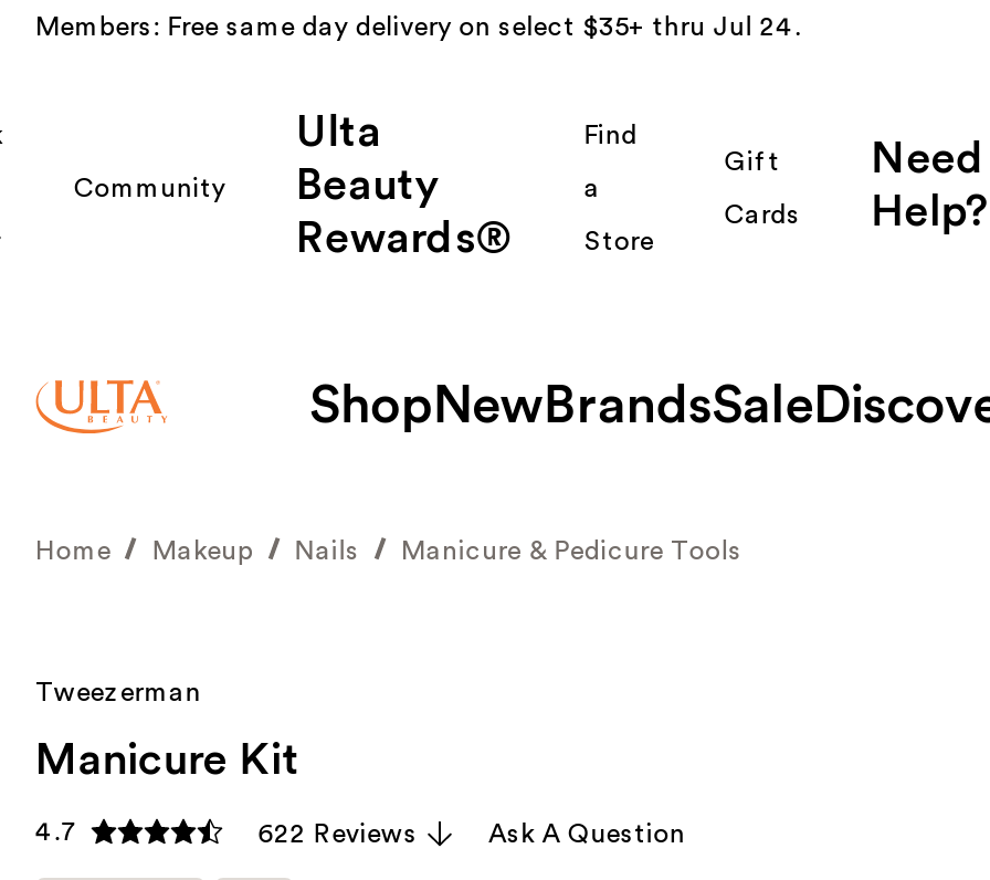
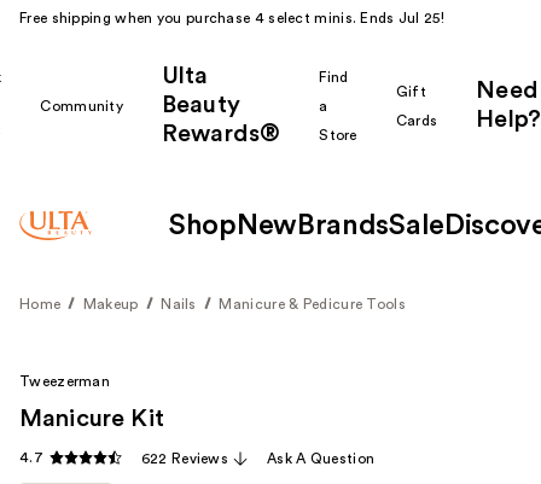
- Members: Free same day delivery on select $35+ thru Jul 24.
+ Free shipping when you purchase 4 select minis. Ends Jul 25!
